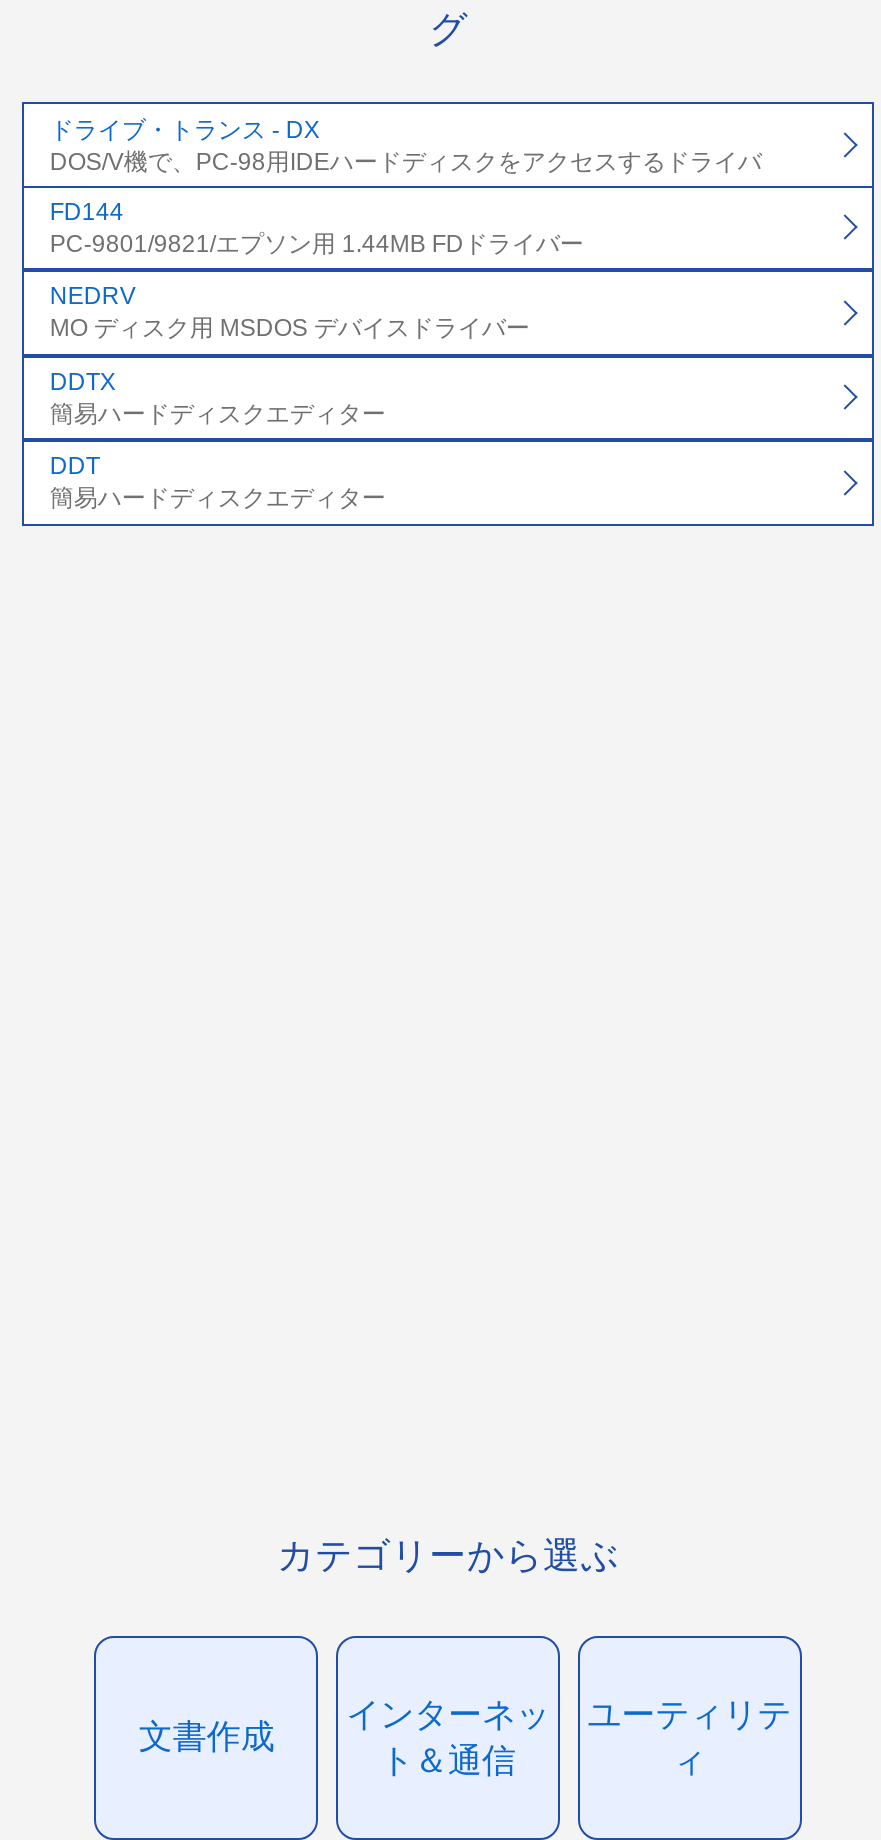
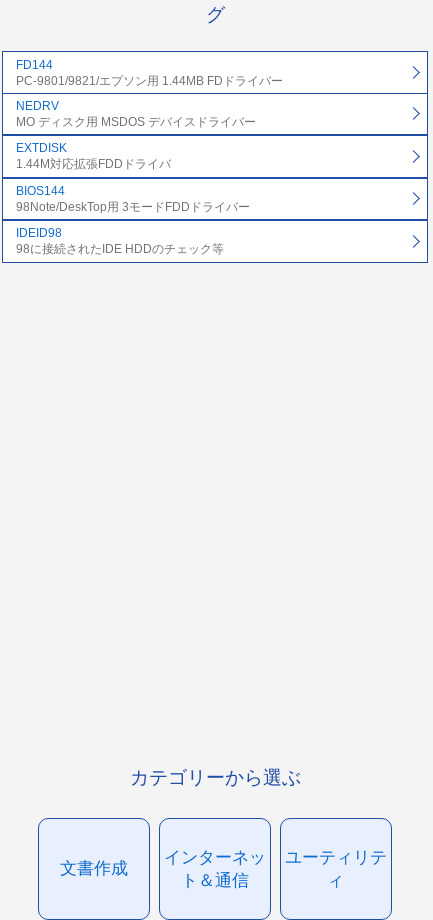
- ドライブ・トランス - DX
- DOS/V機で、PC-98用IDEハードディスクをアクセスするドライバ

moved up: FD144 | PC-9801/9821/エプソン用 1.44MB FDドライバー | NEDRV | MO ディスク用 MSDOS デバイスドライバー

- DDTX
- 簡易ハードディスクエディター
- DDT
- 簡易ハードディスクエディター
+ EXTDISK
+ 1.44M対応拡張FDDドライバ
+ BIOS144
+ 98Note/DeskTop用 3モードFDDドライバー
+ IDEID98
+ 98に接続されたIDE HDDのチェック等
